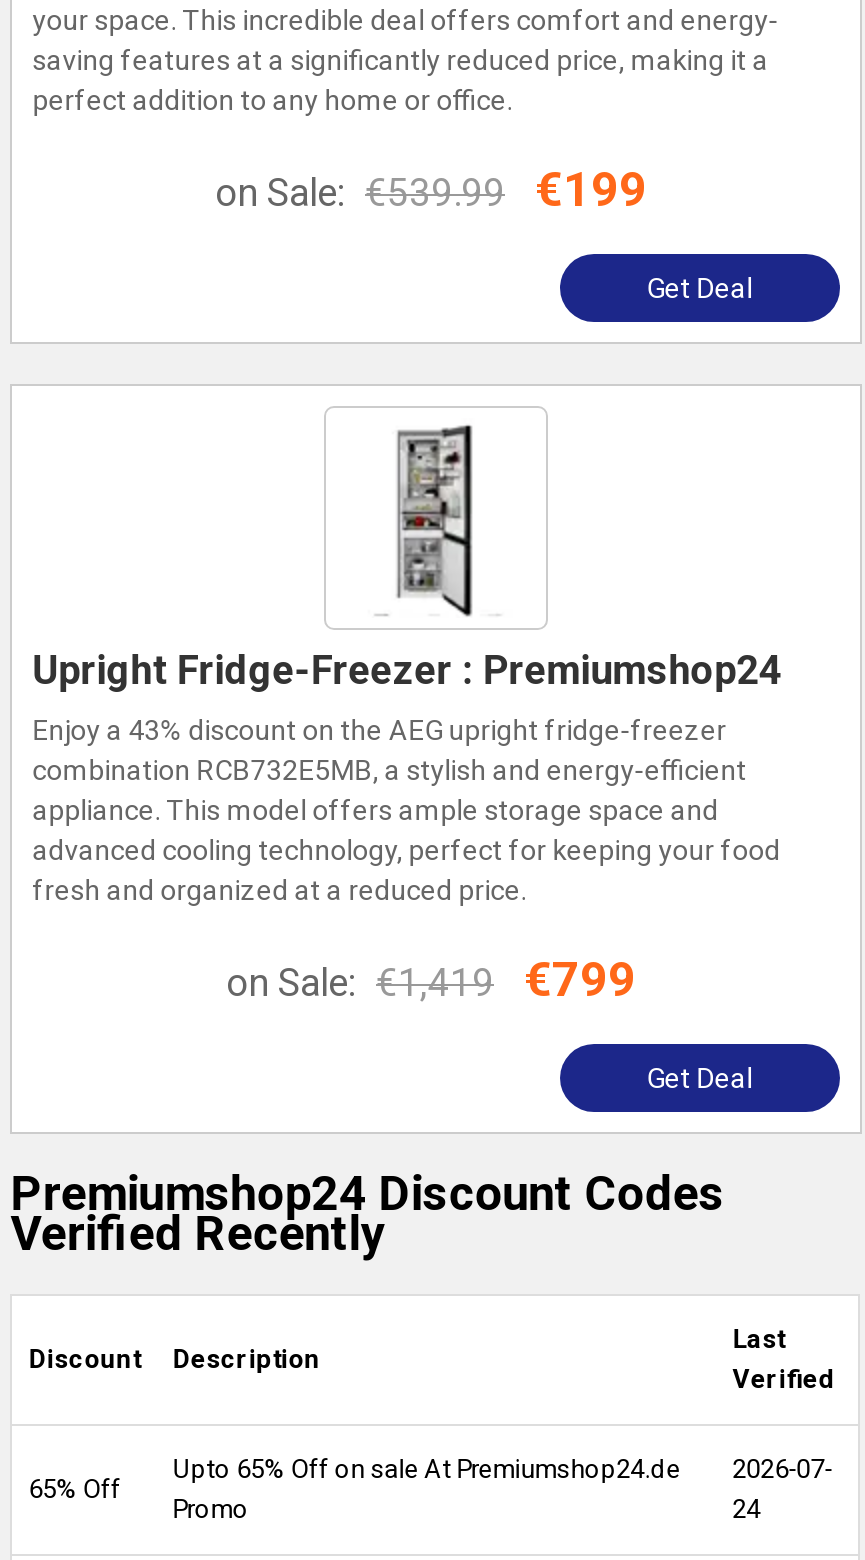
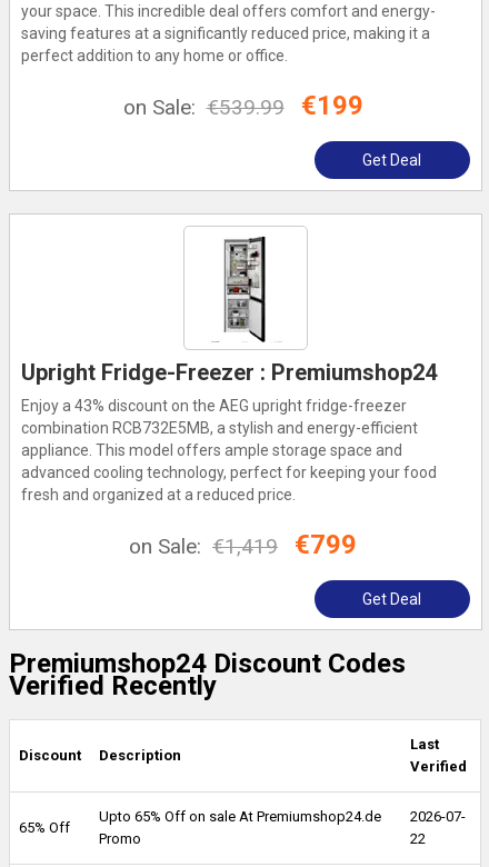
- 24
+ 22
